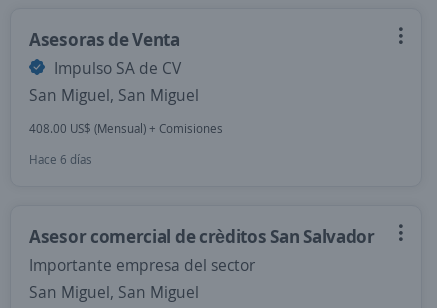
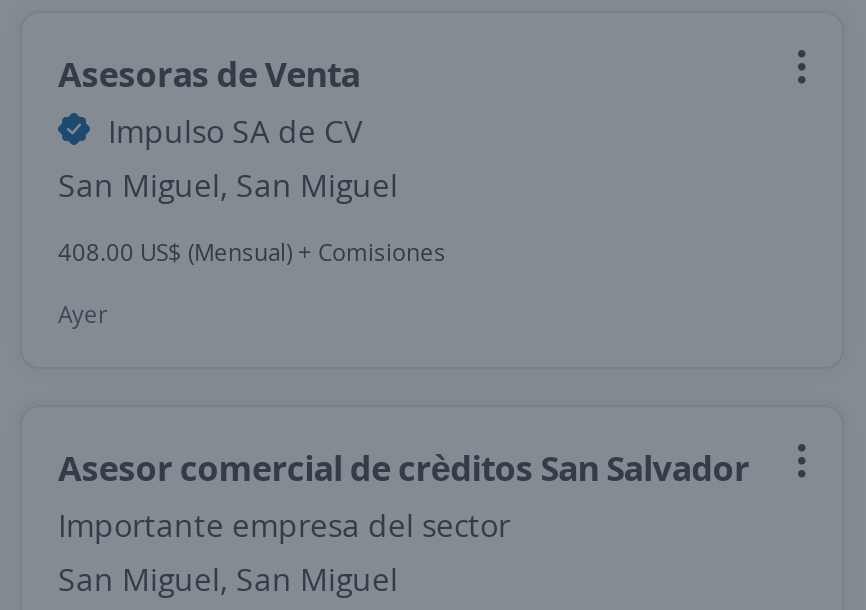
- Hace 6 días
+ Ayer
